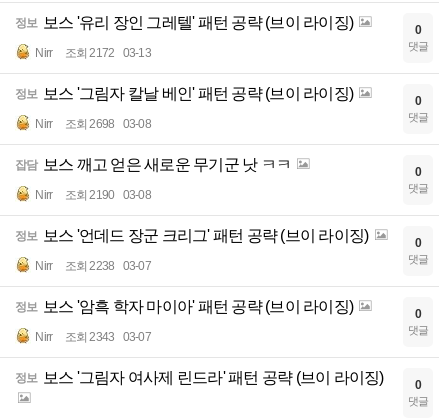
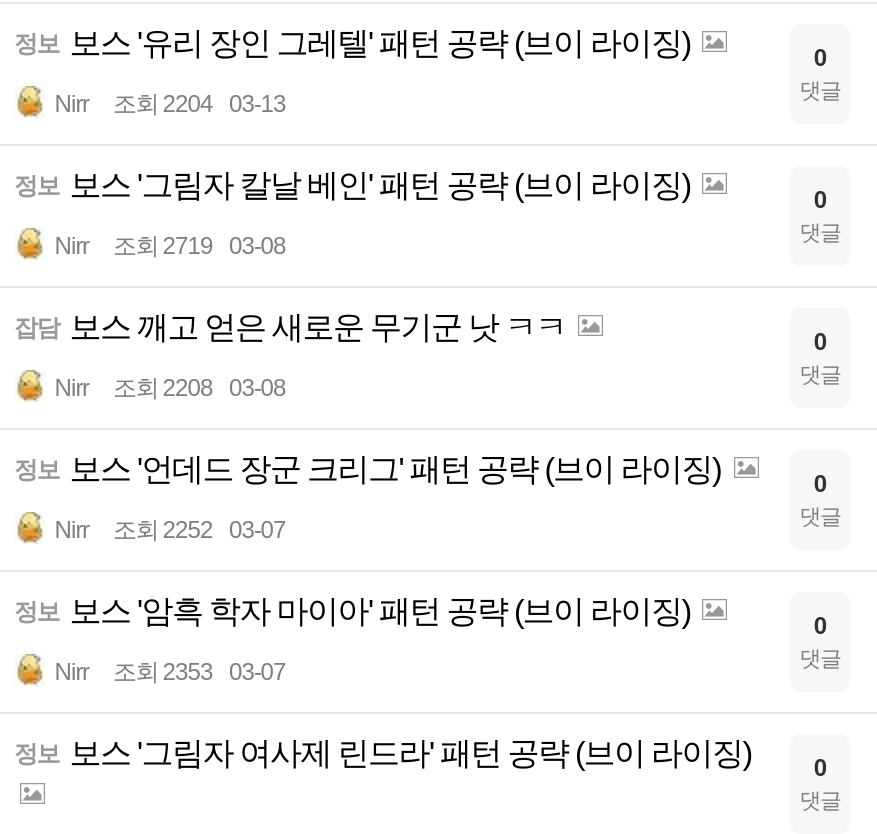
- Nirr 조회 2172 03-13
+ Nirr 조회 2204 03-13

- Nirr 조회 2698 03-08
+ Nirr 조회 2719 03-08

- Nirr 조회 2190 03-08
+ Nirr 조회 2208 03-08

- Nirr 조회 2238 03-07
+ Nirr 조회 2252 03-07

- Nirr 조회 2343 03-07
+ Nirr 조회 2353 03-07
